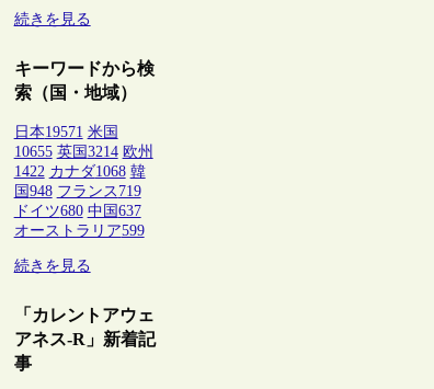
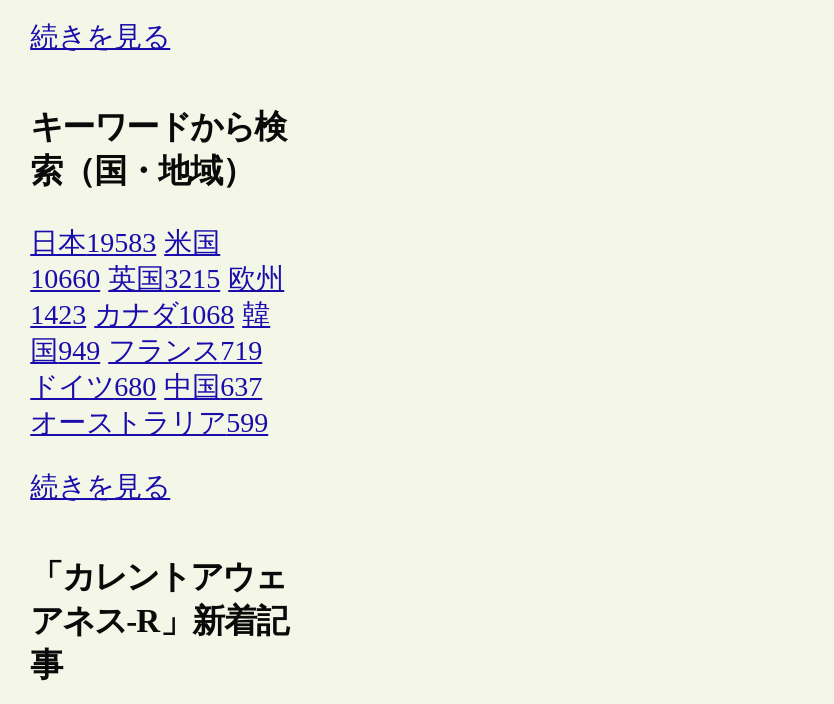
- 日本19571 米国
+ 日本19583 米国

- 10655 英国3214 欧州
+ 10660 英国3215 欧州

- 1422 カナダ1068 韓
+ 1423 カナダ1068 韓

- 国948 フランス719
+ 国949 フランス719
